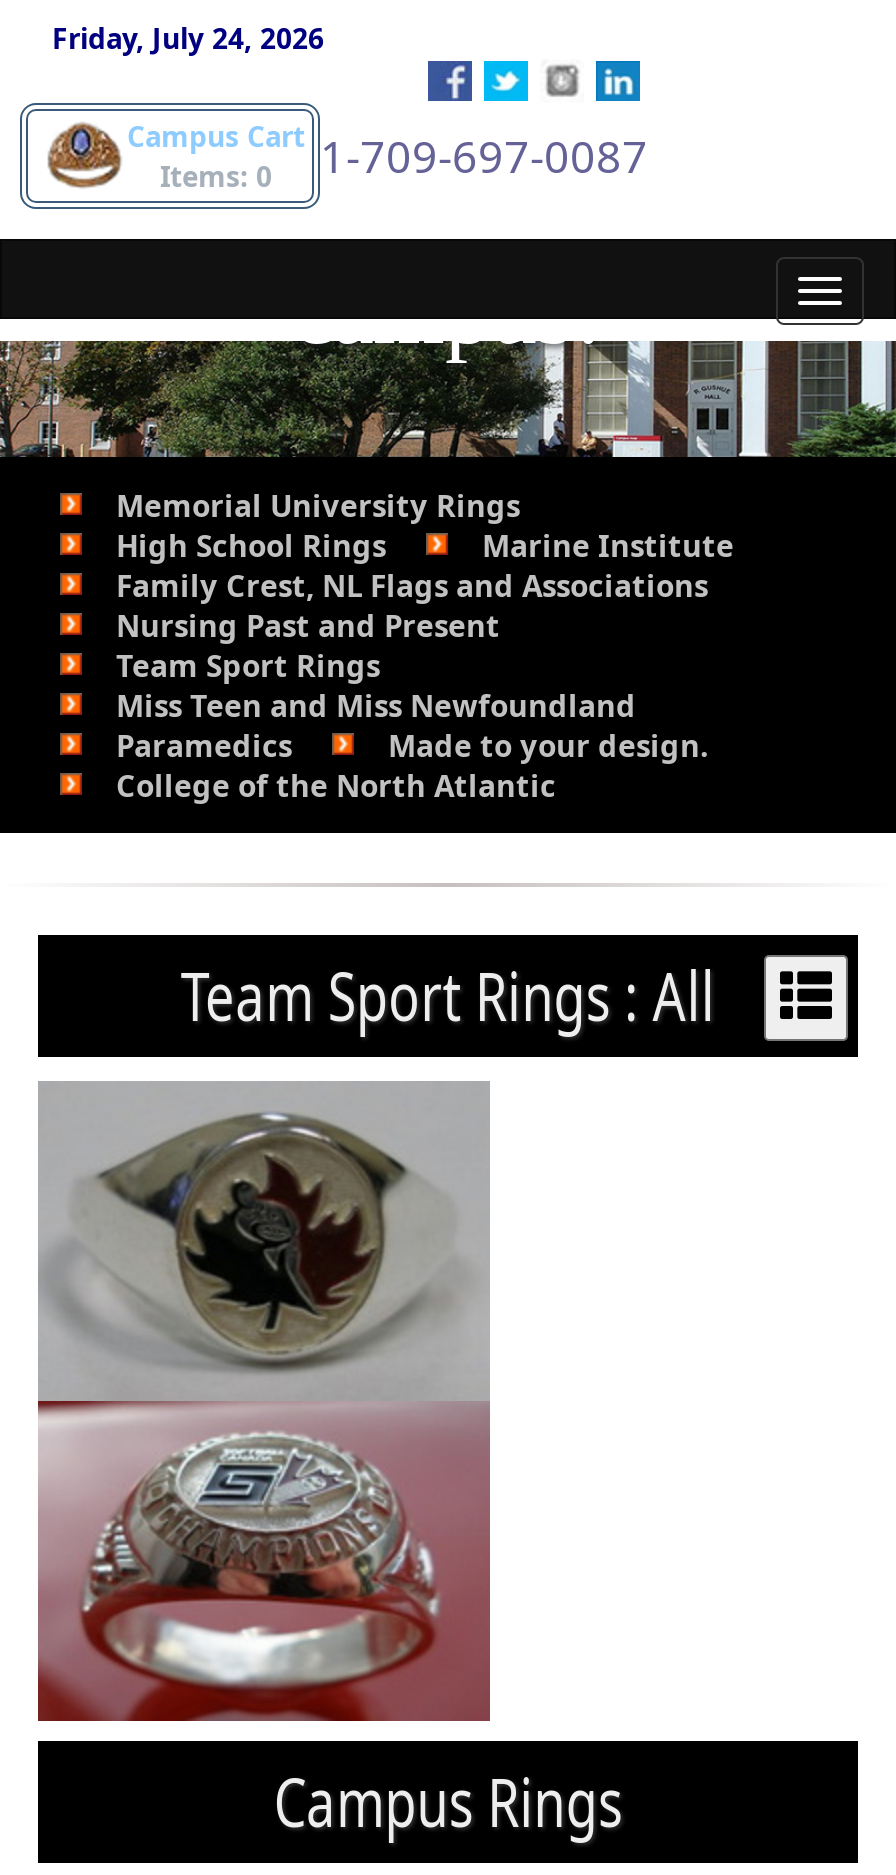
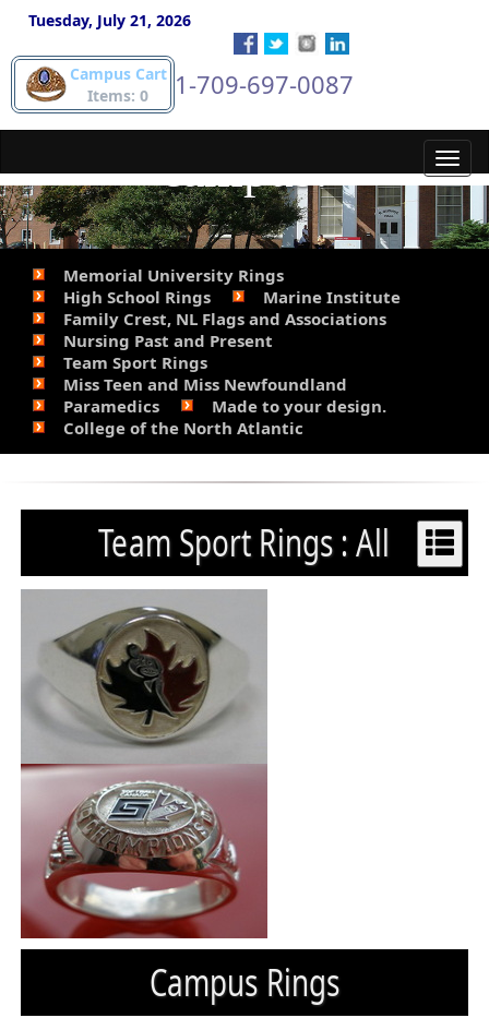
- Friday, July 24, 2026
+ Tuesday, July 21, 2026
